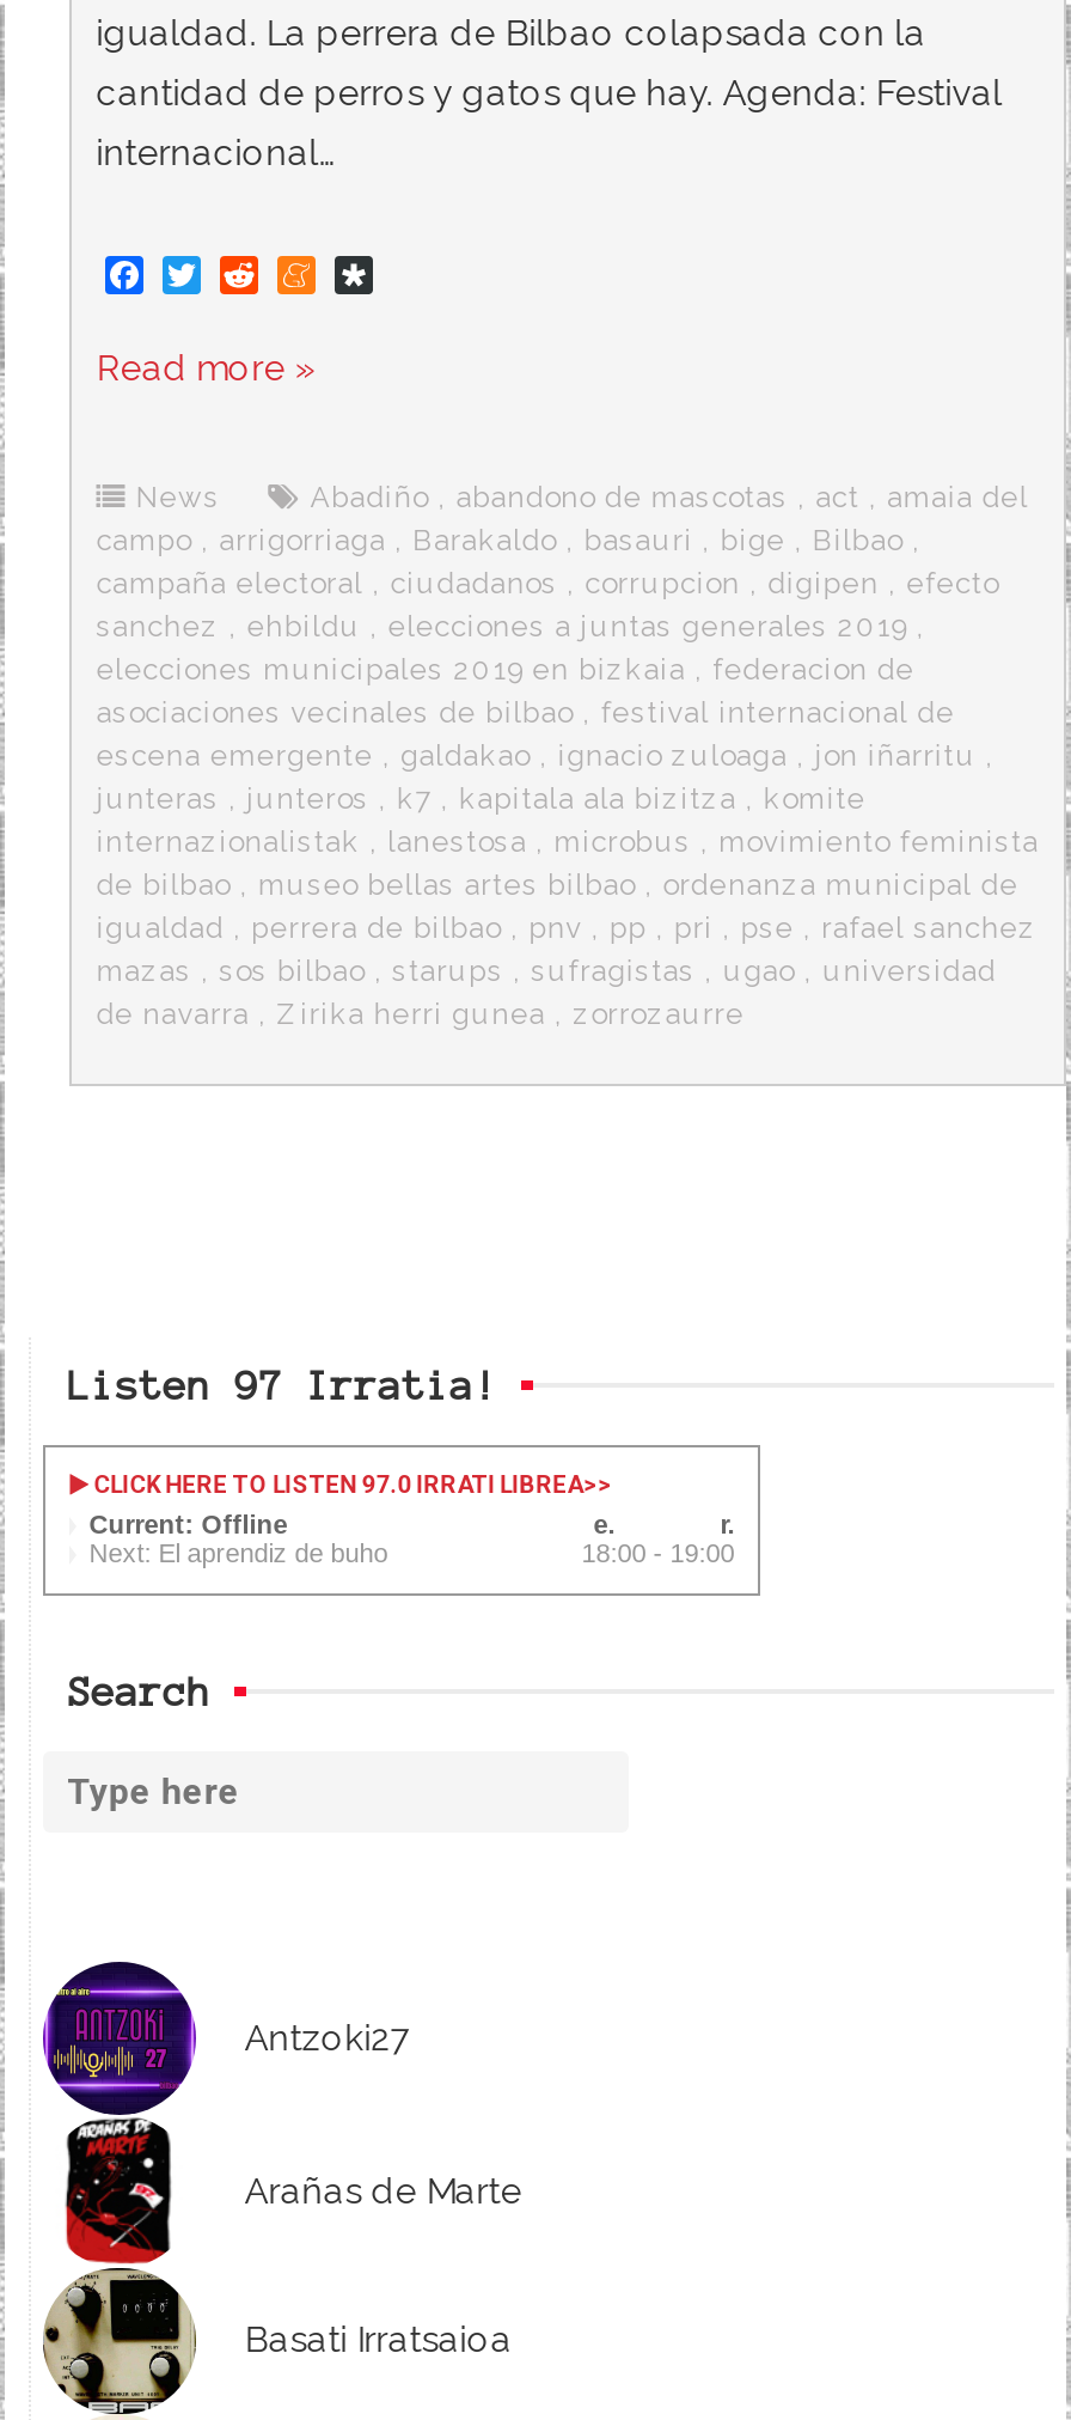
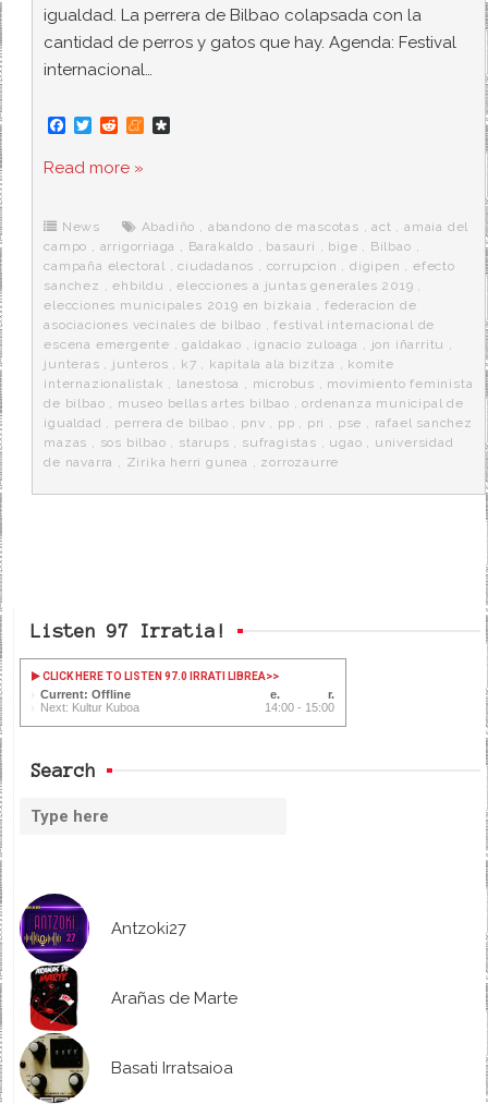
- Next: El aprendiz de buho
- 18:00 - 19:00
+ Next: Kultur Kuboa
+ 14:00 - 15:00
